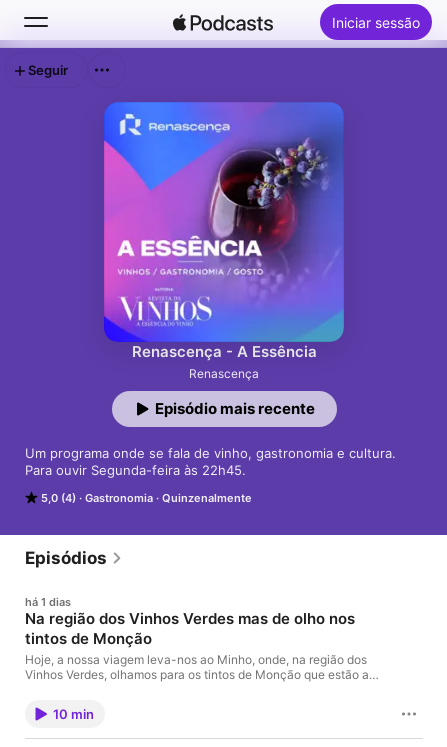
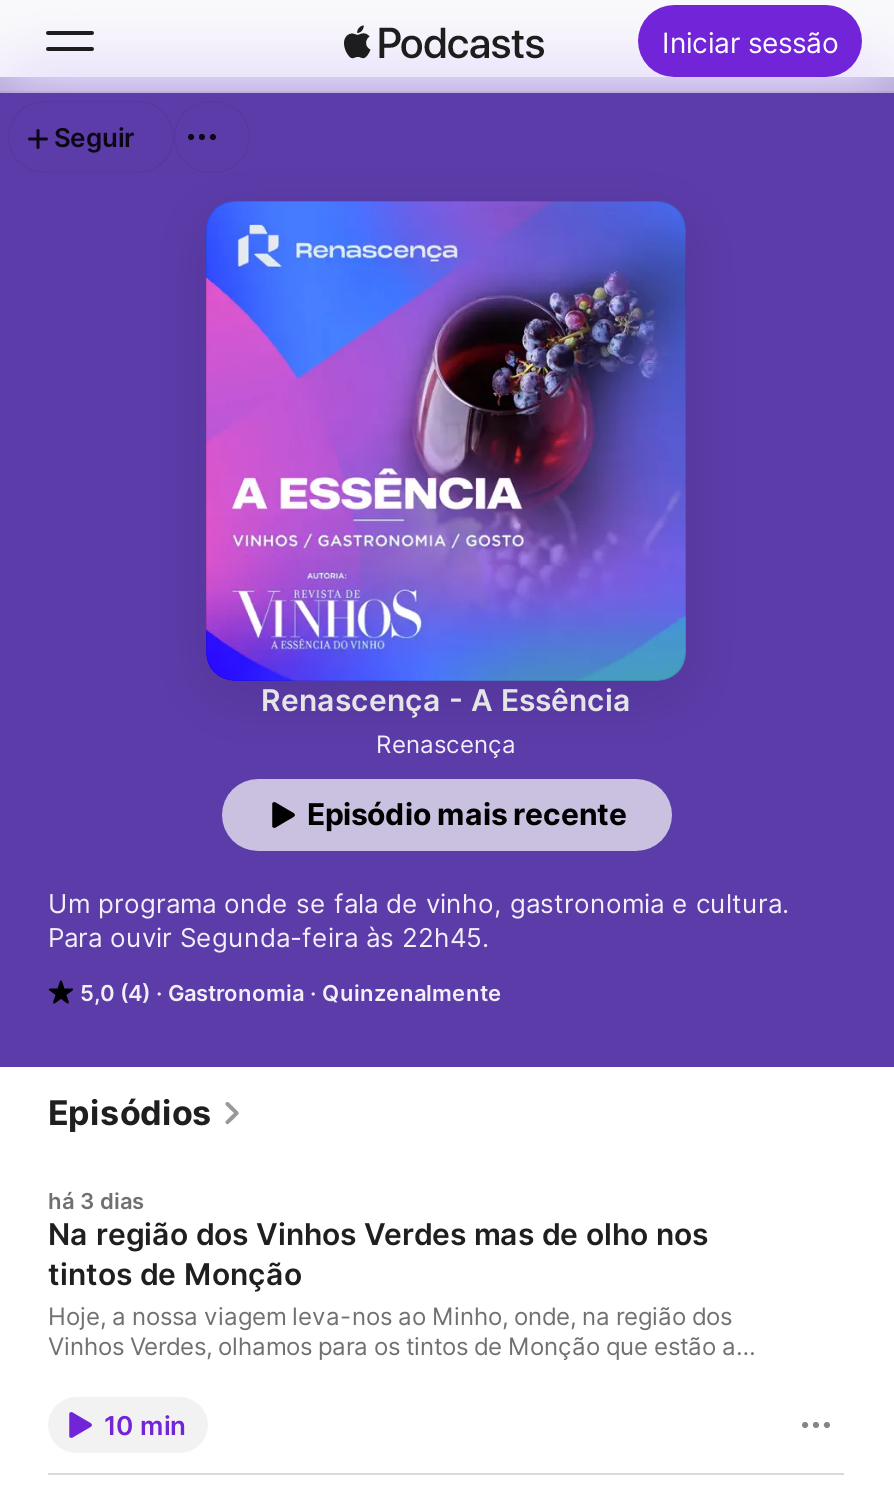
- há 1 dias
+ há 3 dias
